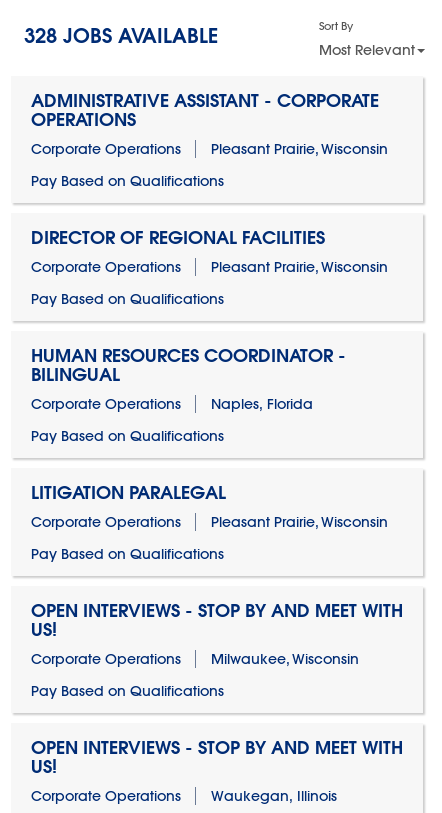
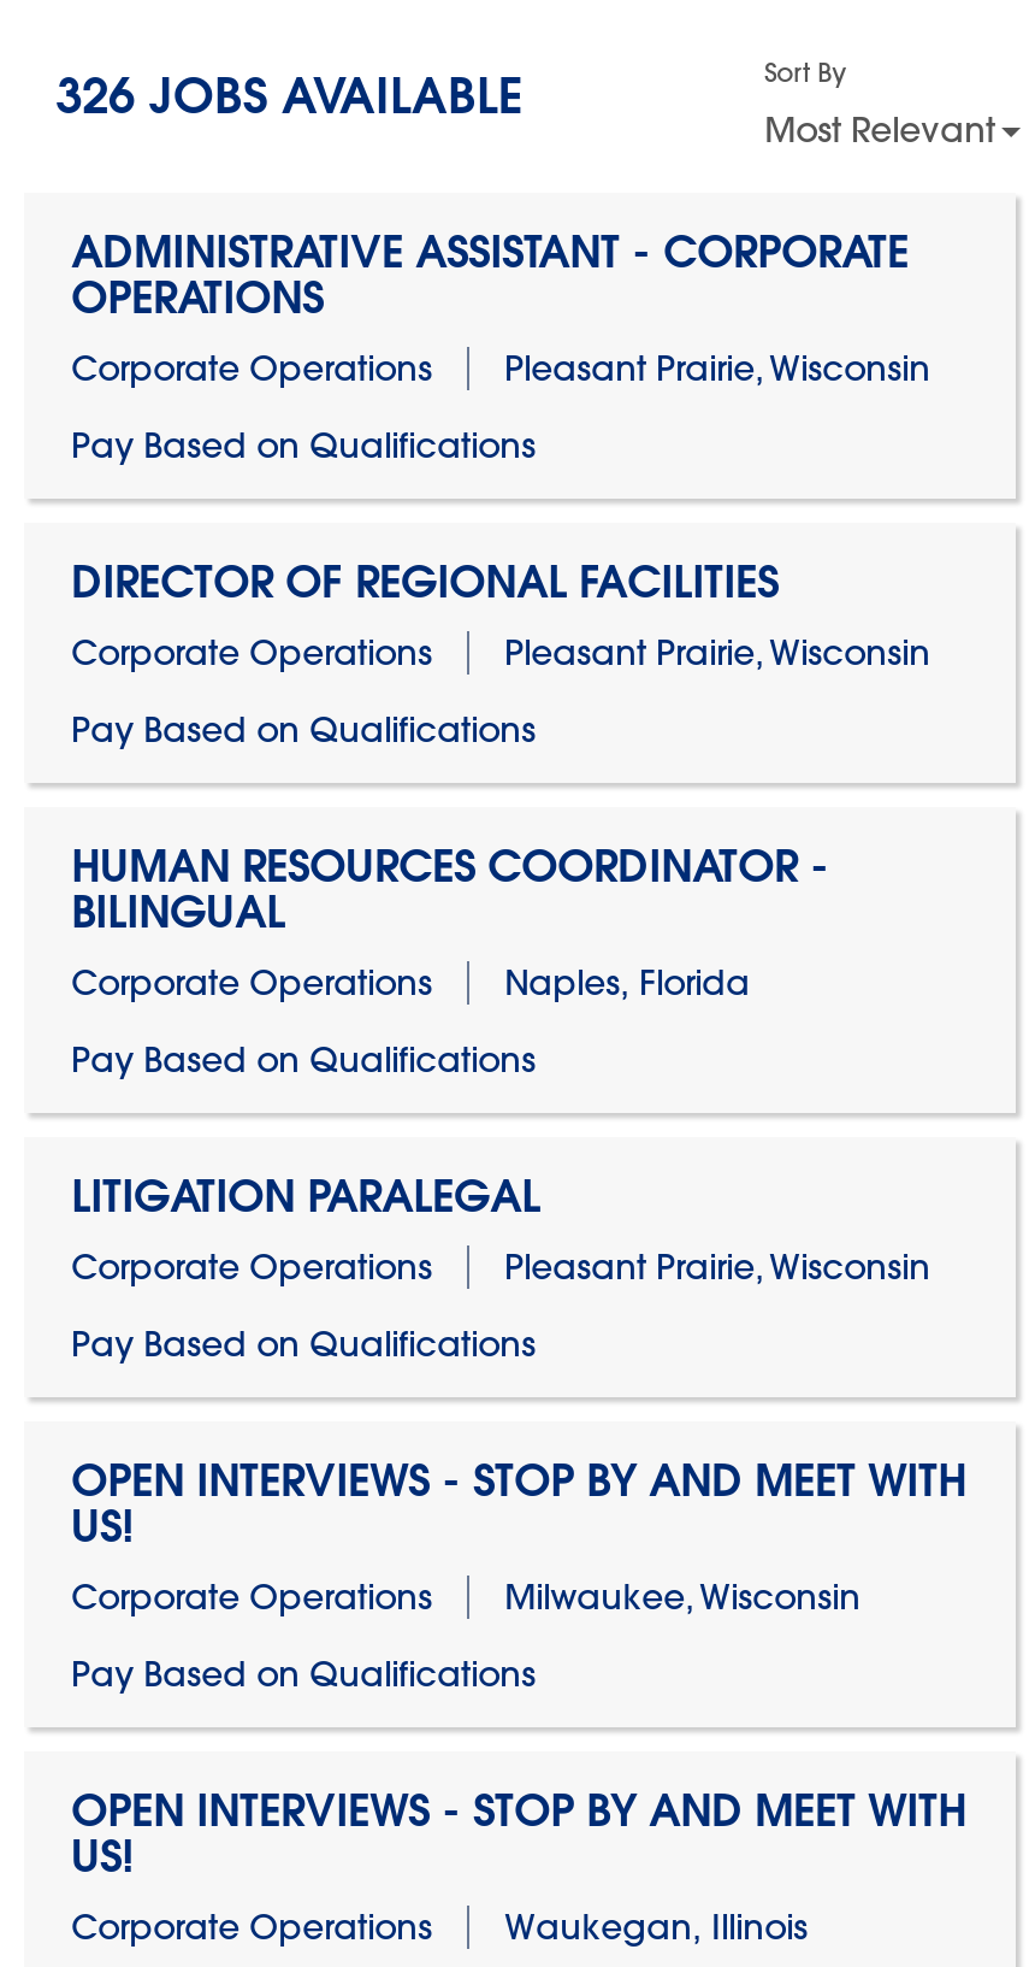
- 328 JOBS AVAILABLE
+ 326 JOBS AVAILABLE
